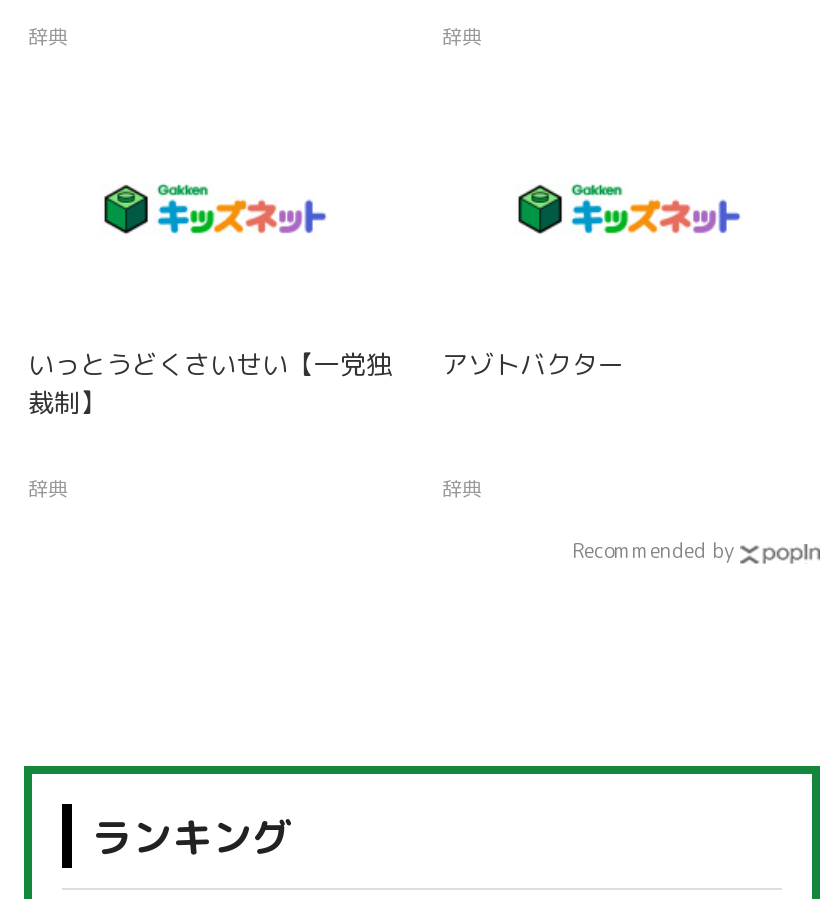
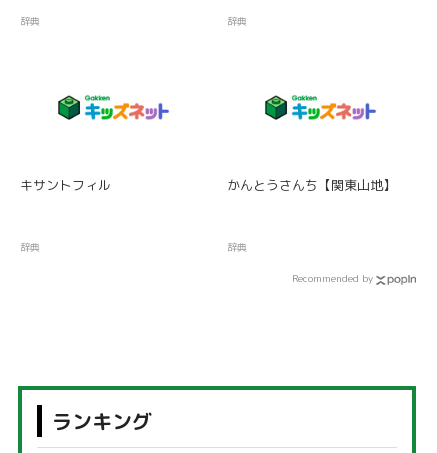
- いっとうどくさいせい【一党独
- 裁制】
+ キサントフィル

- アゾトバクター
+ かんとうさんち【関東山地】
